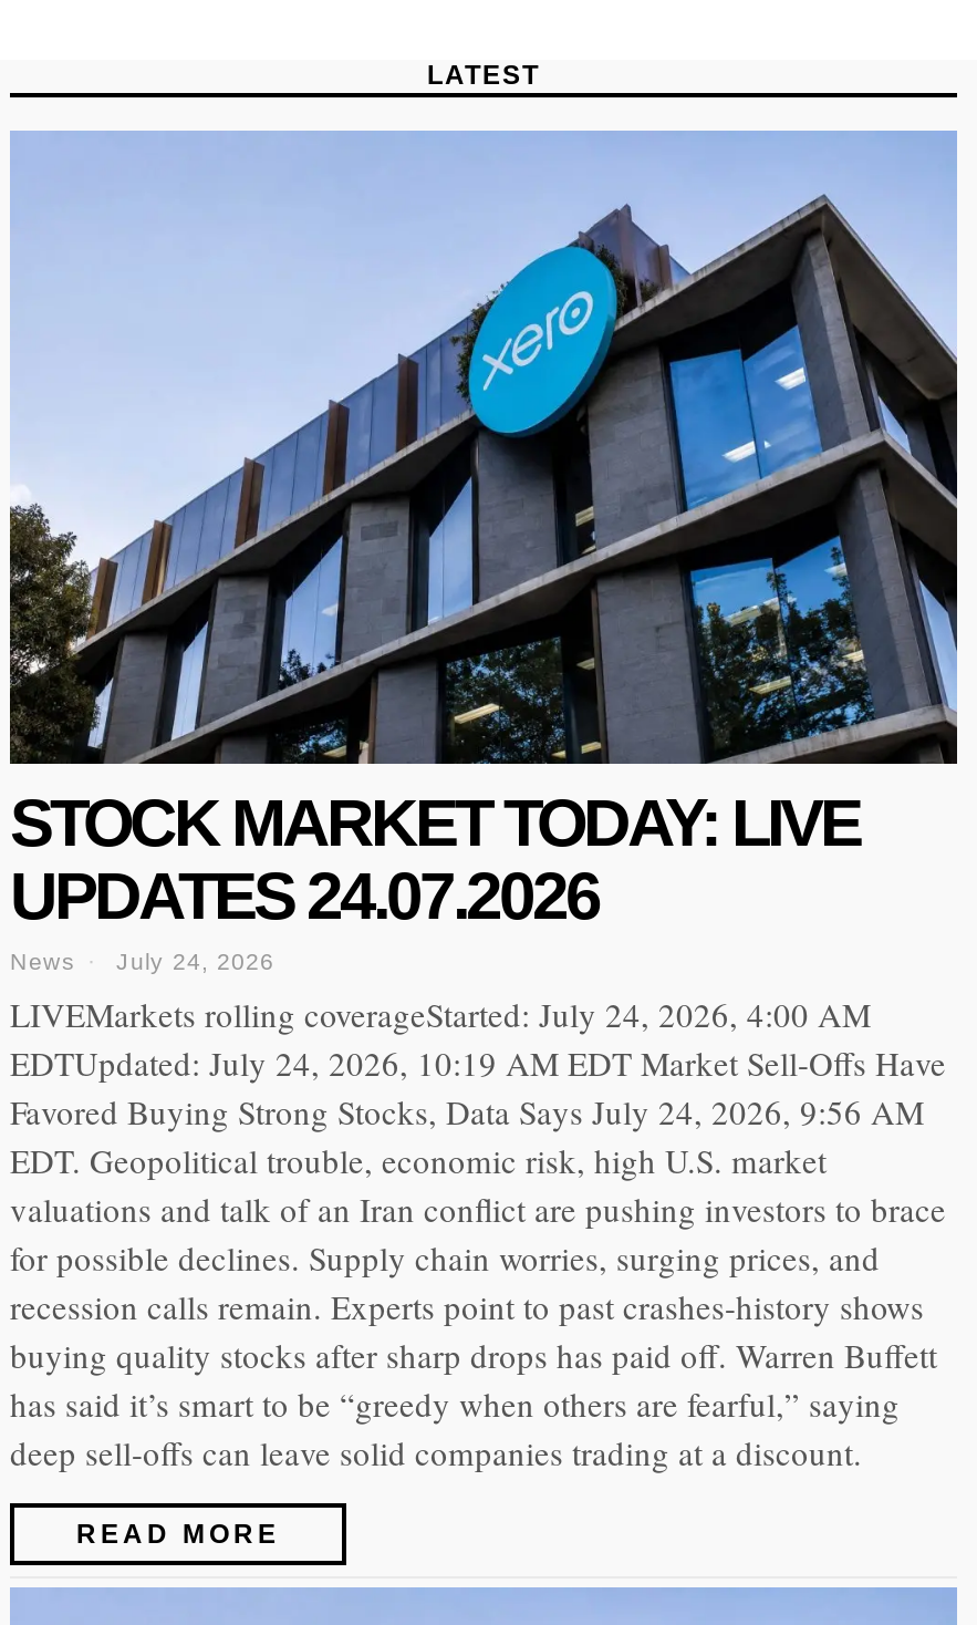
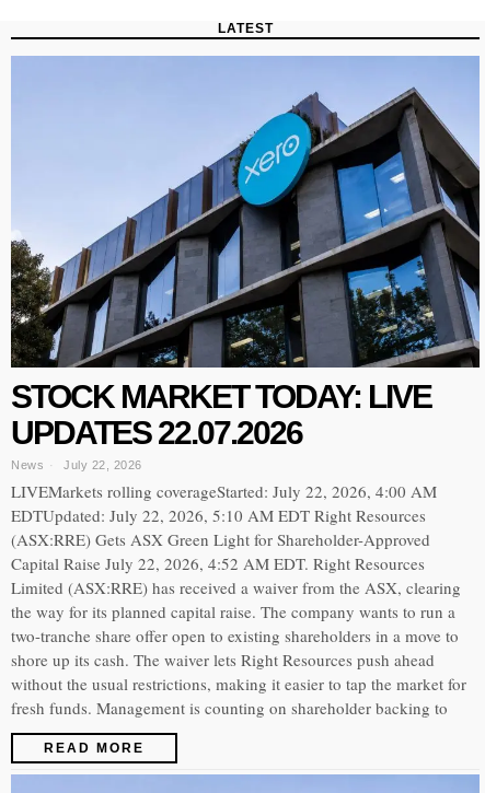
- UPDATES 24.07.2026
+ UPDATES 22.07.2026

- July 24, 2026
- LIVEMarkets rolling coverageStarted: July 24, 2026, 4:00 AM
- EDTUpdated: July 24, 2026, 10:19 AM EDT Market Sell-Offs Have
- Favored Buying Strong Stocks, Data Says July 24, 2026, 9:56 AM
- EDT. Geopolitical trouble, economic risk, high U.S. market
- valuations and talk of an Iran conflict are pushing investors to brace
- for possible declines. Supply chain worries, surging prices, and
- recession calls remain. Experts point to past crashes-history shows
- buying quality stocks after sharp drops has paid off. Warren Buffett
- has said it’s smart to be “greedy when others are fearful,” saying
- deep sell-offs can leave solid companies trading at a discount.
+ July 22, 2026
+ LIVEMarkets rolling coverageStarted: July 22, 2026, 4:00 AM
+ EDTUpdated: July 22, 2026, 5:10 AM EDT Right Resources
+ (ASX:RRE) Gets ASX Green Light for Shareholder-Approved
+ Capital Raise July 22, 2026, 4:52 AM EDT. Right Resources
+ Limited (ASX:RRE) has received a waiver from the ASX, clearing
+ the way for its planned capital raise. The company wants to run a
+ two-tranche share offer open to existing shareholders in a move to
+ shore up its cash. The waiver lets Right Resources push ahead
+ without the usual restrictions, making it easier to tap the market for
+ fresh funds. Management is counting on shareholder backing to
